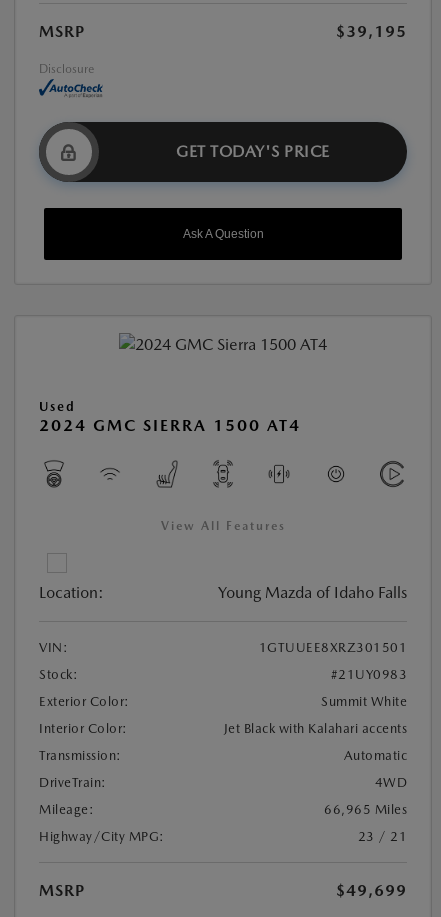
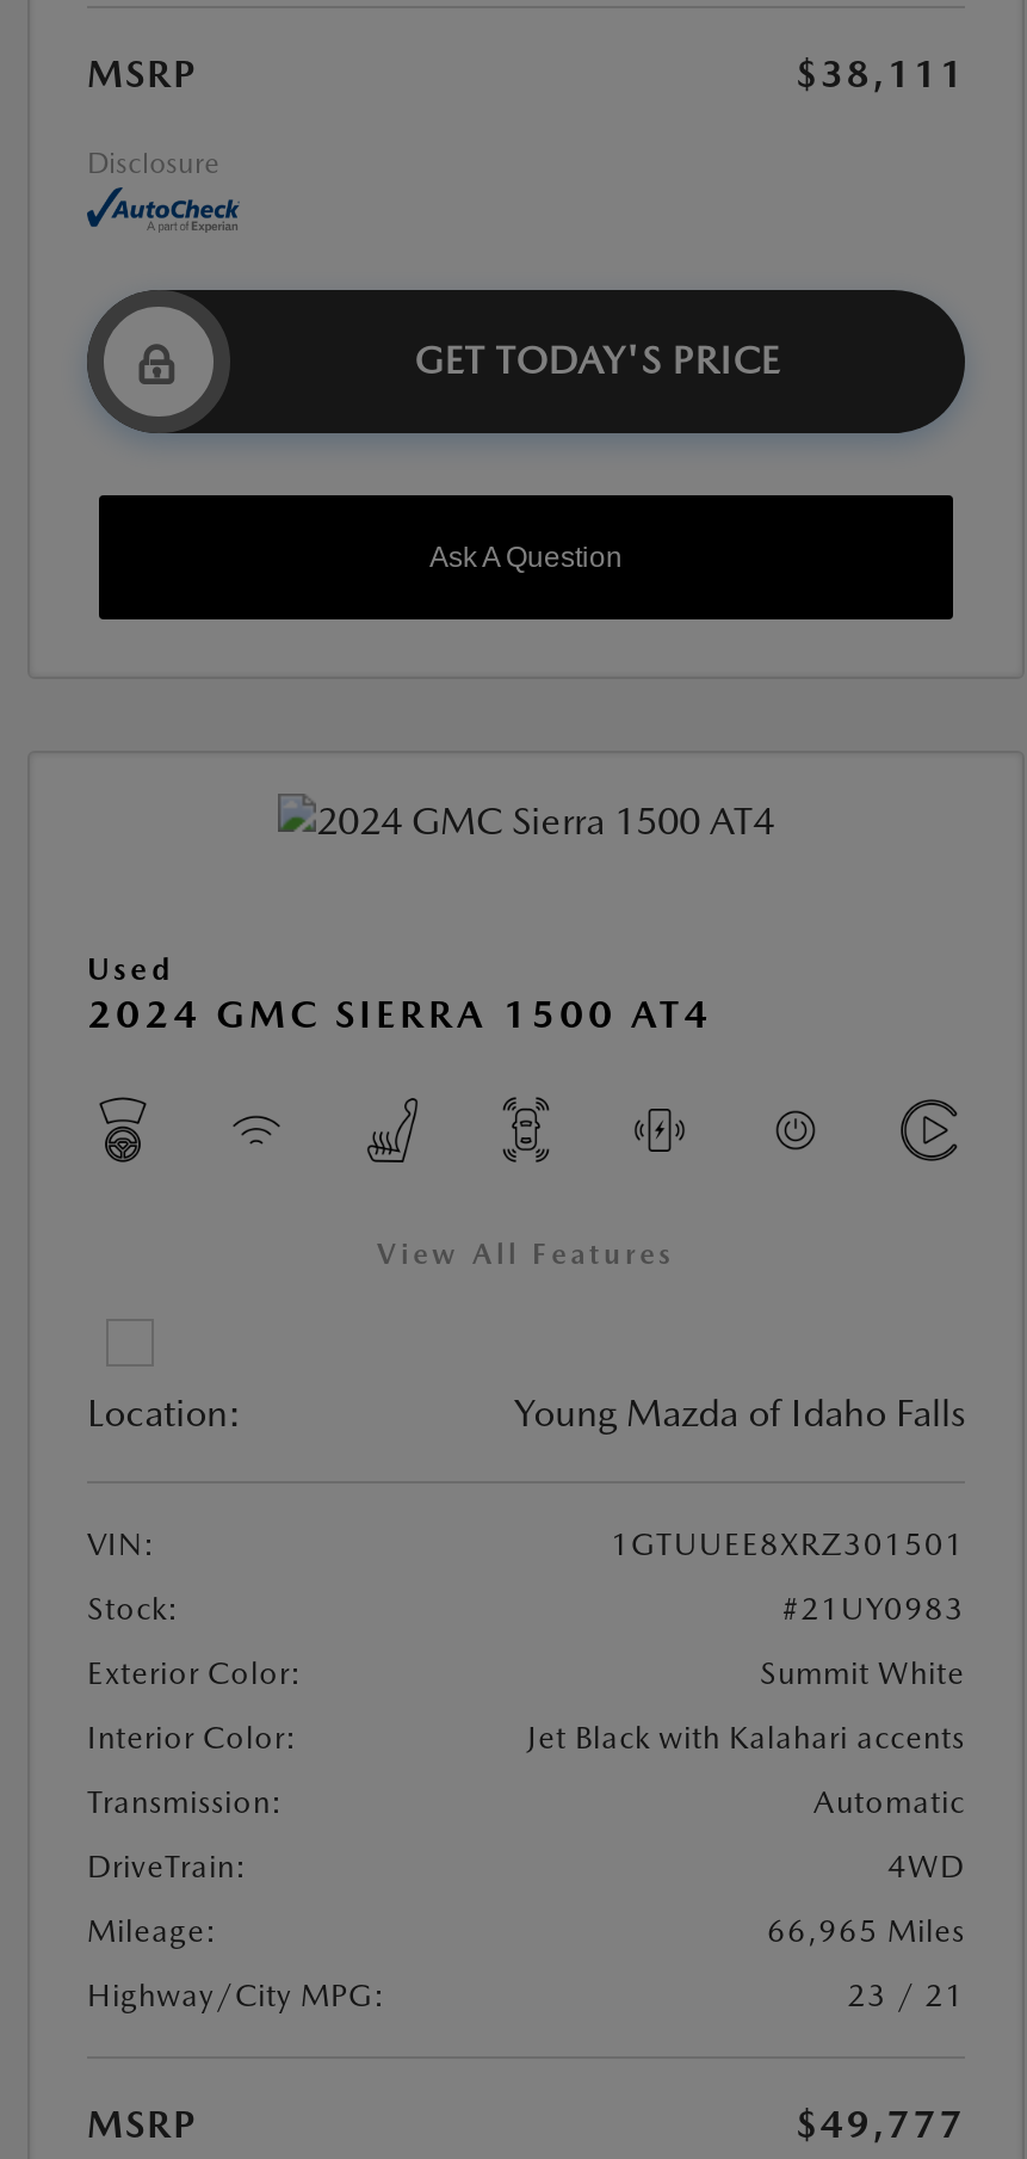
- $39,195
+ $38,111

- $49,699
+ $49,777
